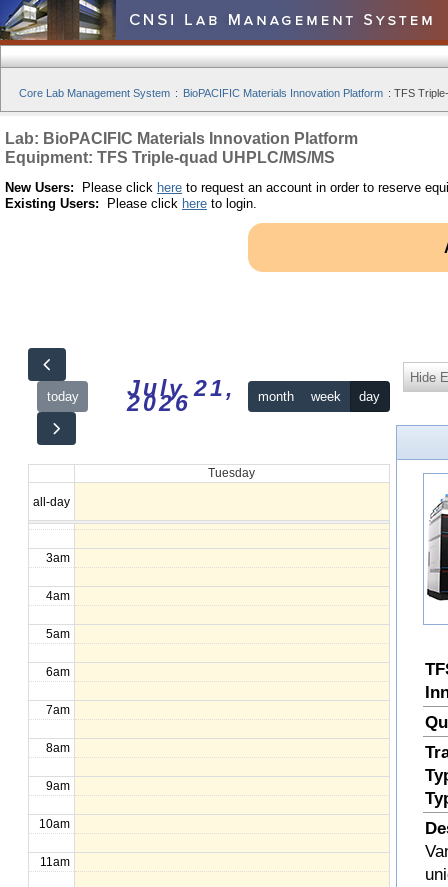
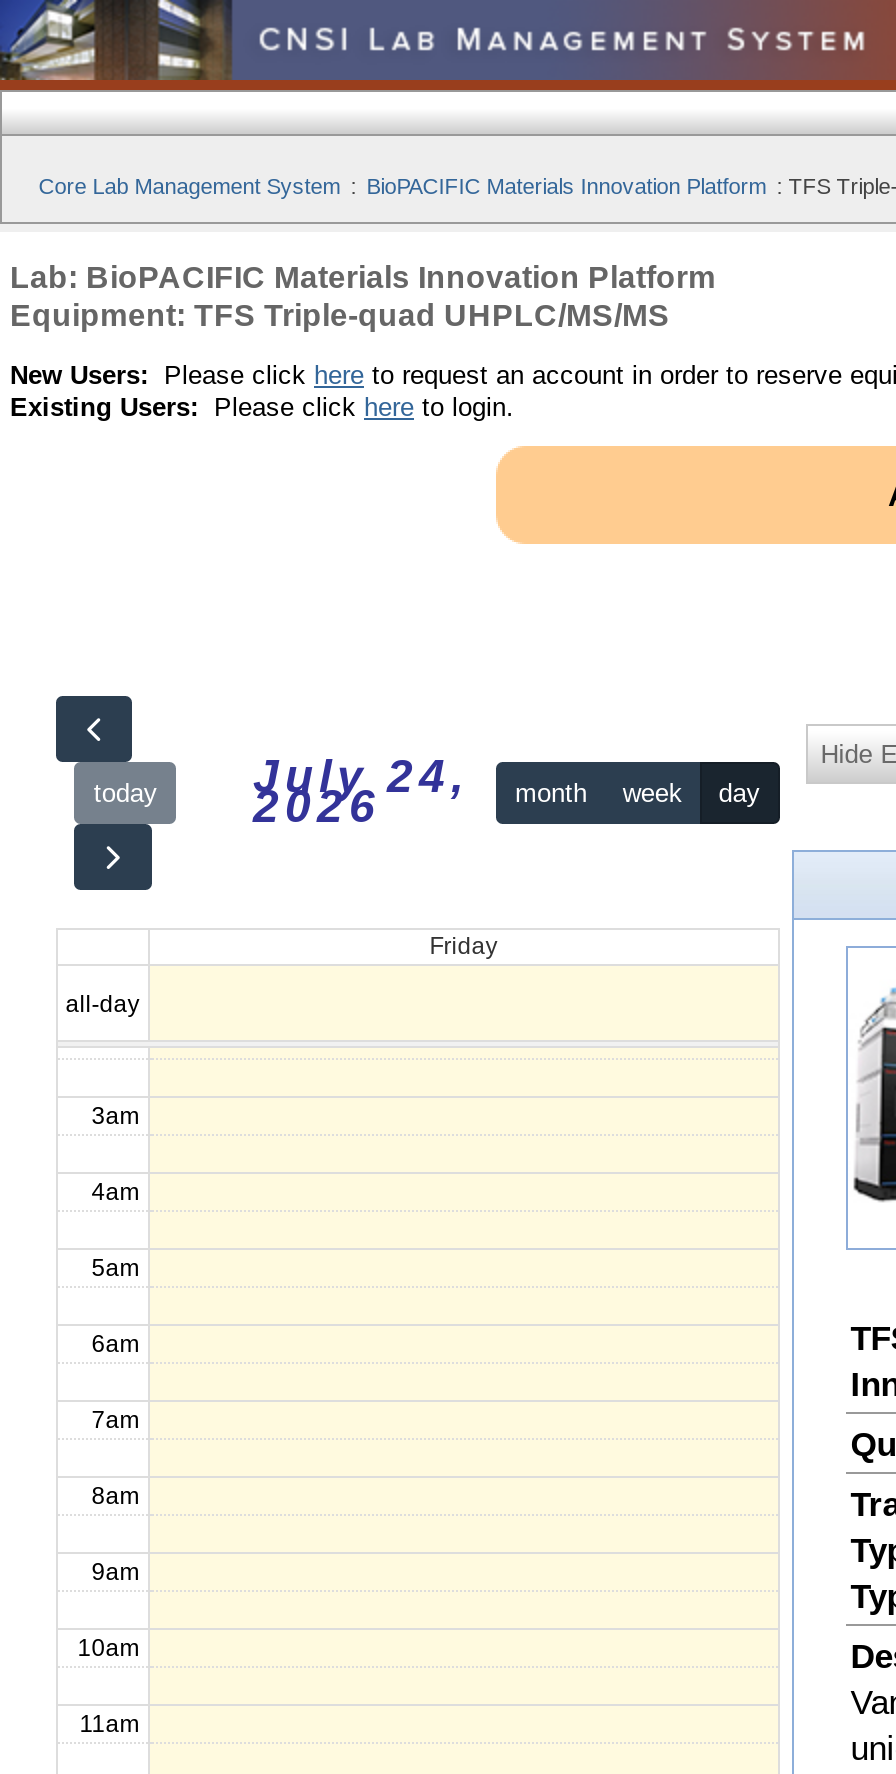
- July 21, month week day
+ July 24, month week day

- Tuesday
+ Friday
